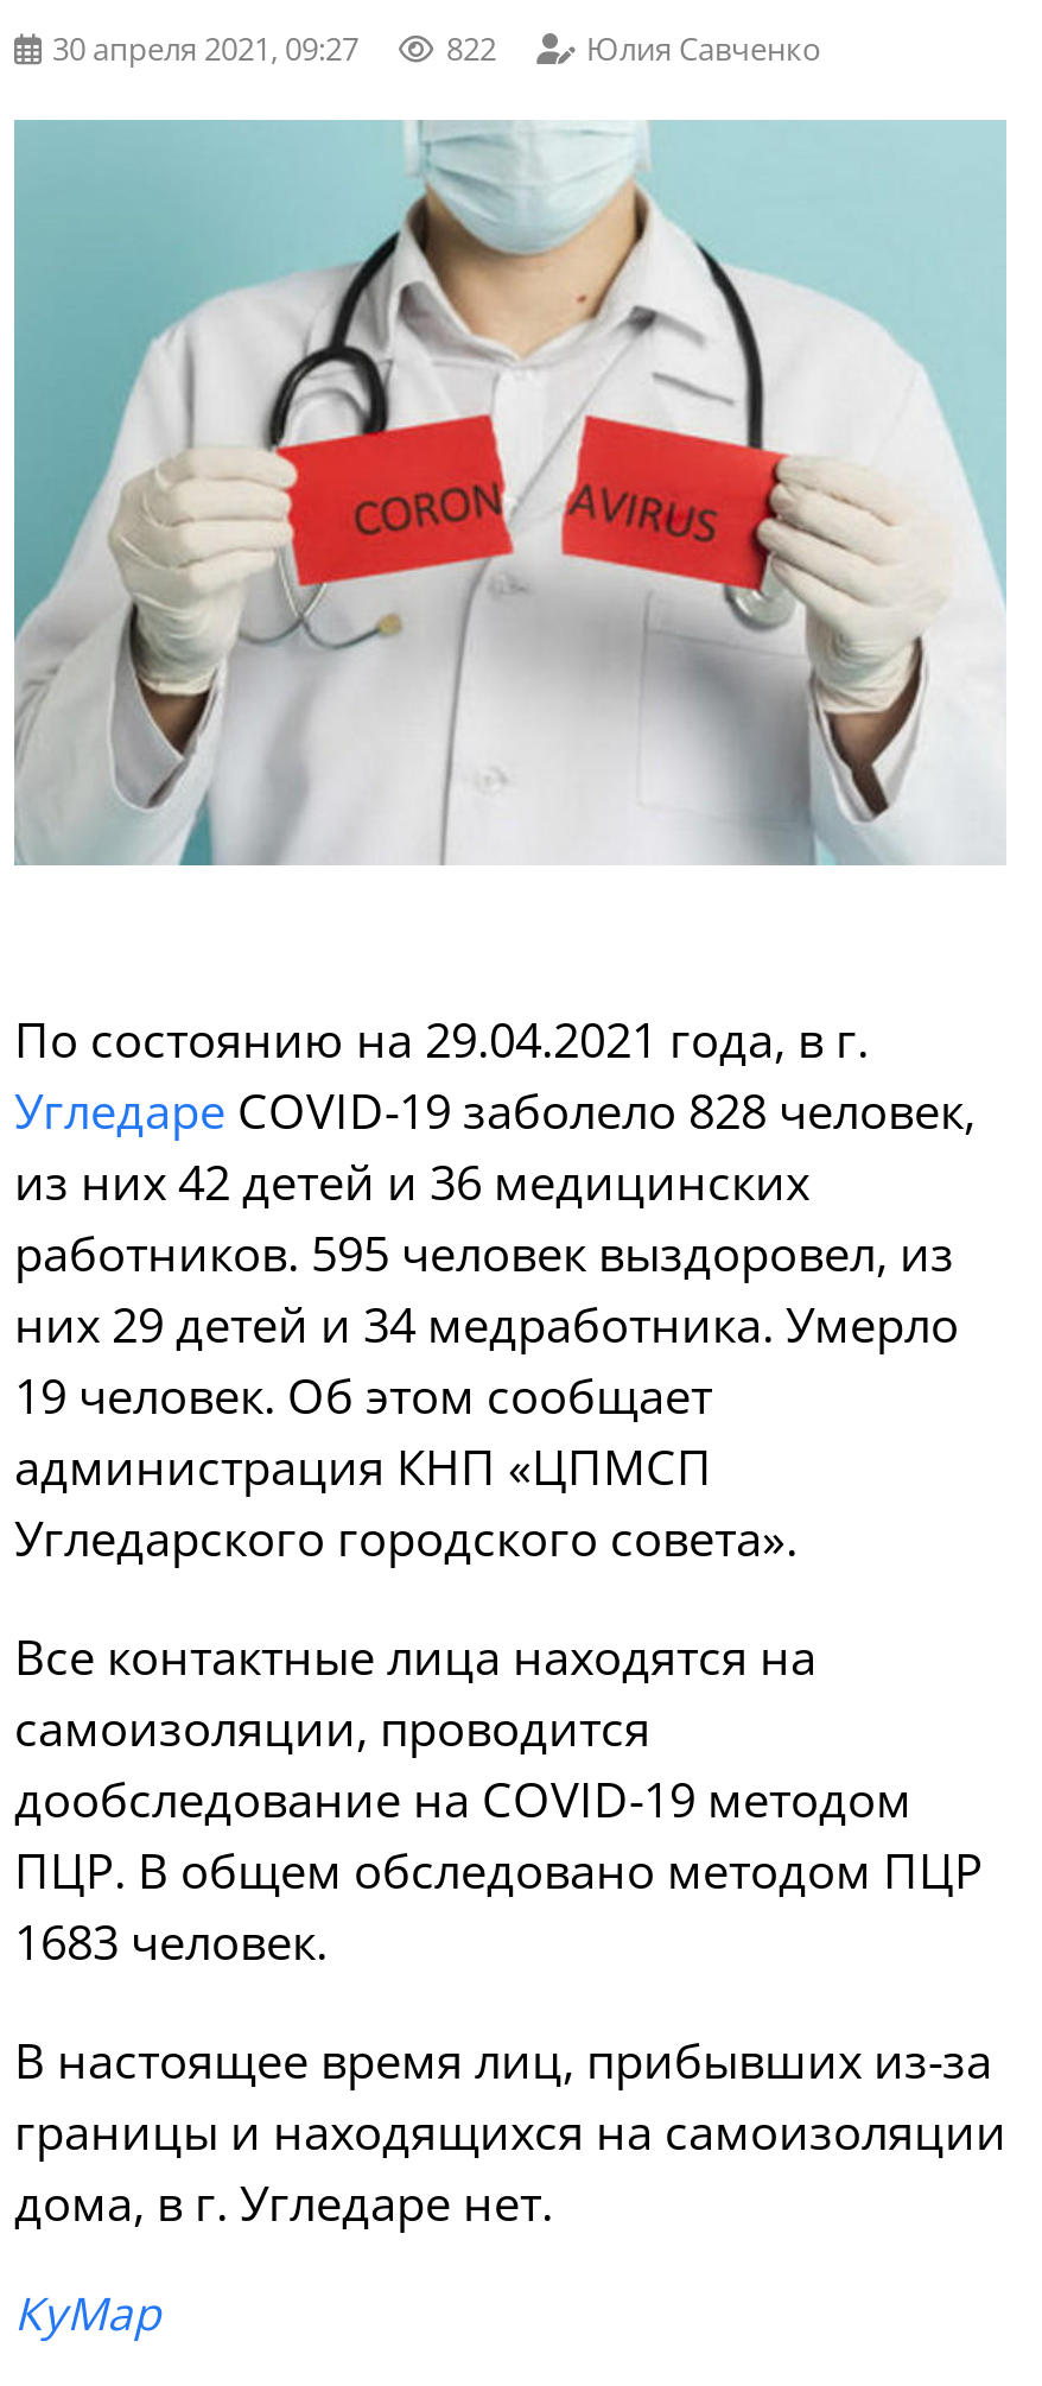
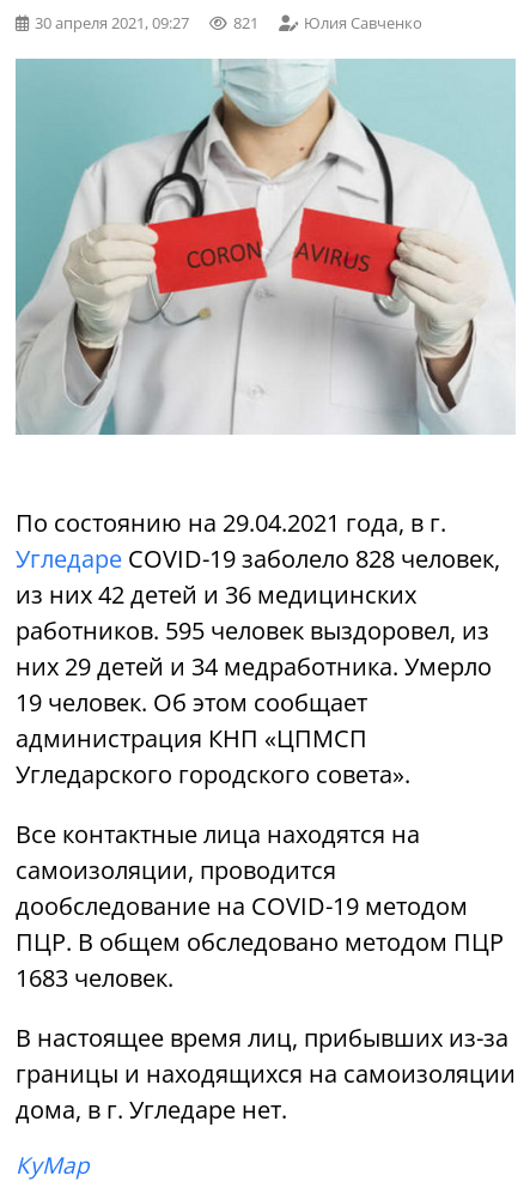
- 822
+ 821
